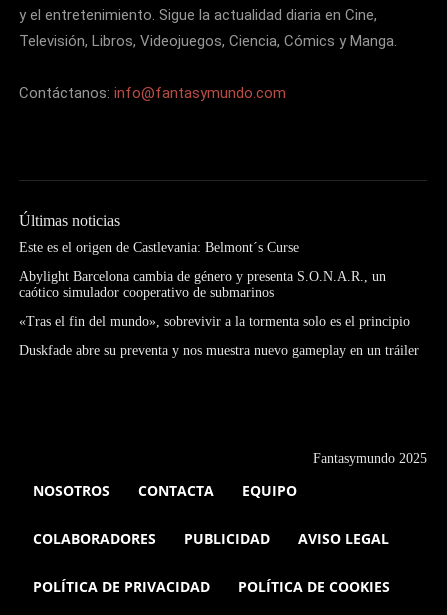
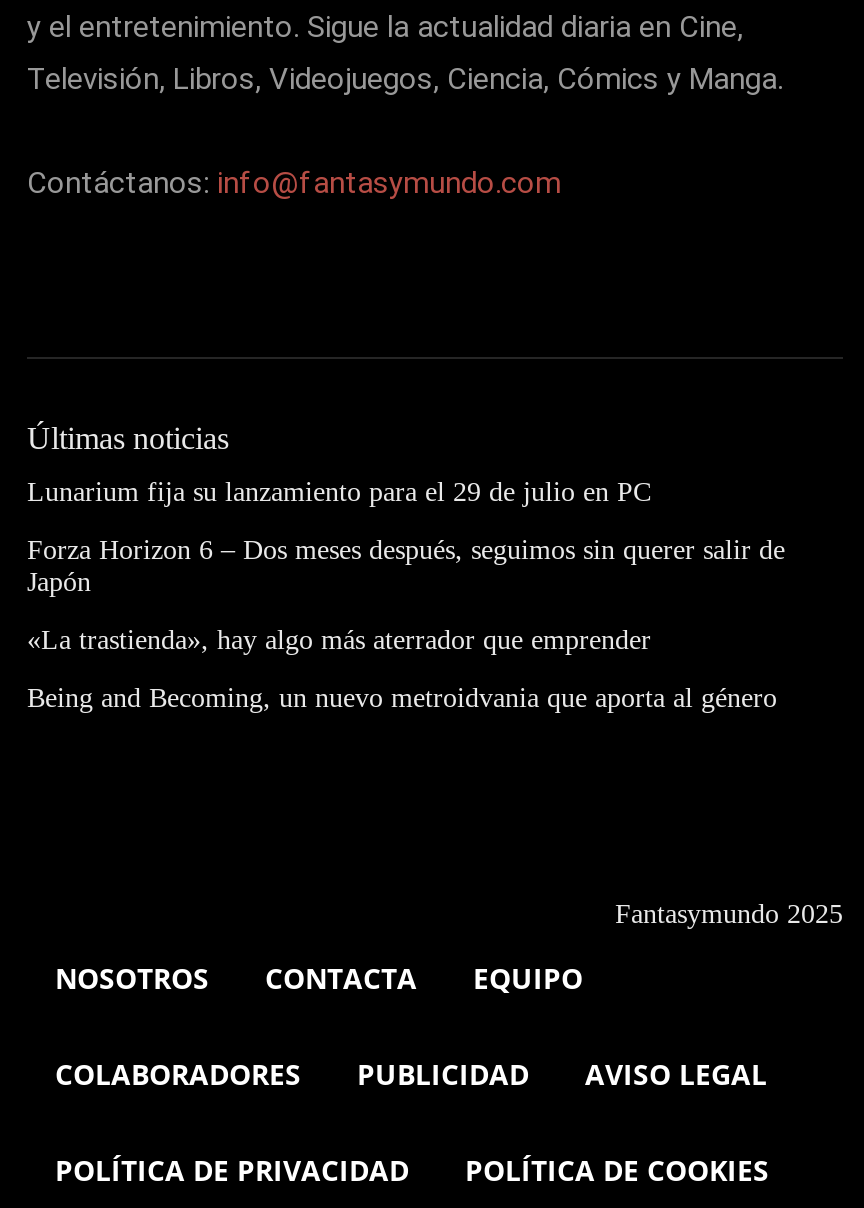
- Este es el origen de Castlevania: Belmont´s Curse
+ Lunarium fija su lanzamiento para el 29 de julio en PC

- Abylight Barcelona cambia de género y presenta S.O.N.A.R., un
- caótico simulador cooperativo de submarinos
+ Forza Horizon 6 – Dos meses después, seguimos sin querer salir de
+ Japón

- «Tras el fin del mundo», sobrevivir a la tormenta solo es el principio
+ «La trastienda», hay algo más aterrador que emprender

- Duskfade abre su preventa y nos muestra nuevo gameplay en un tráiler
+ Being and Becoming, un nuevo metroidvania que aporta al género
